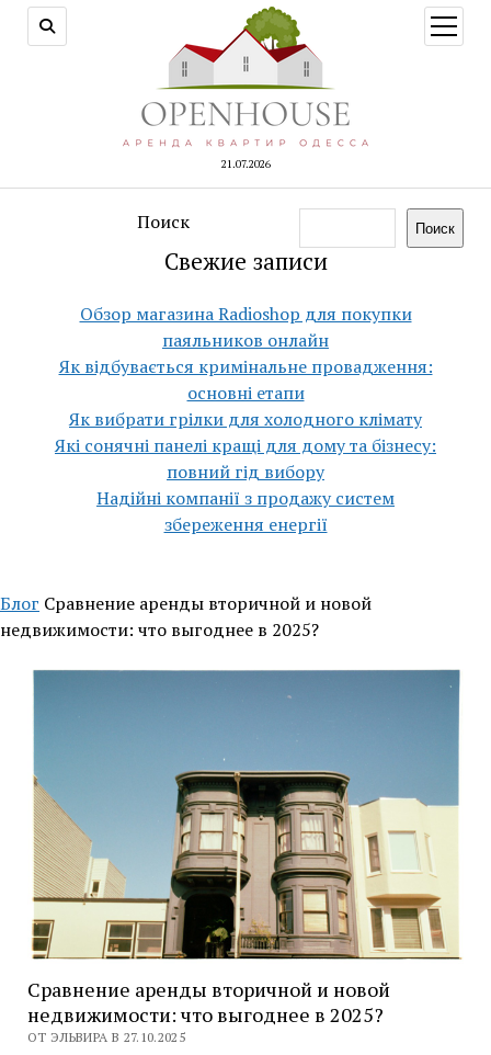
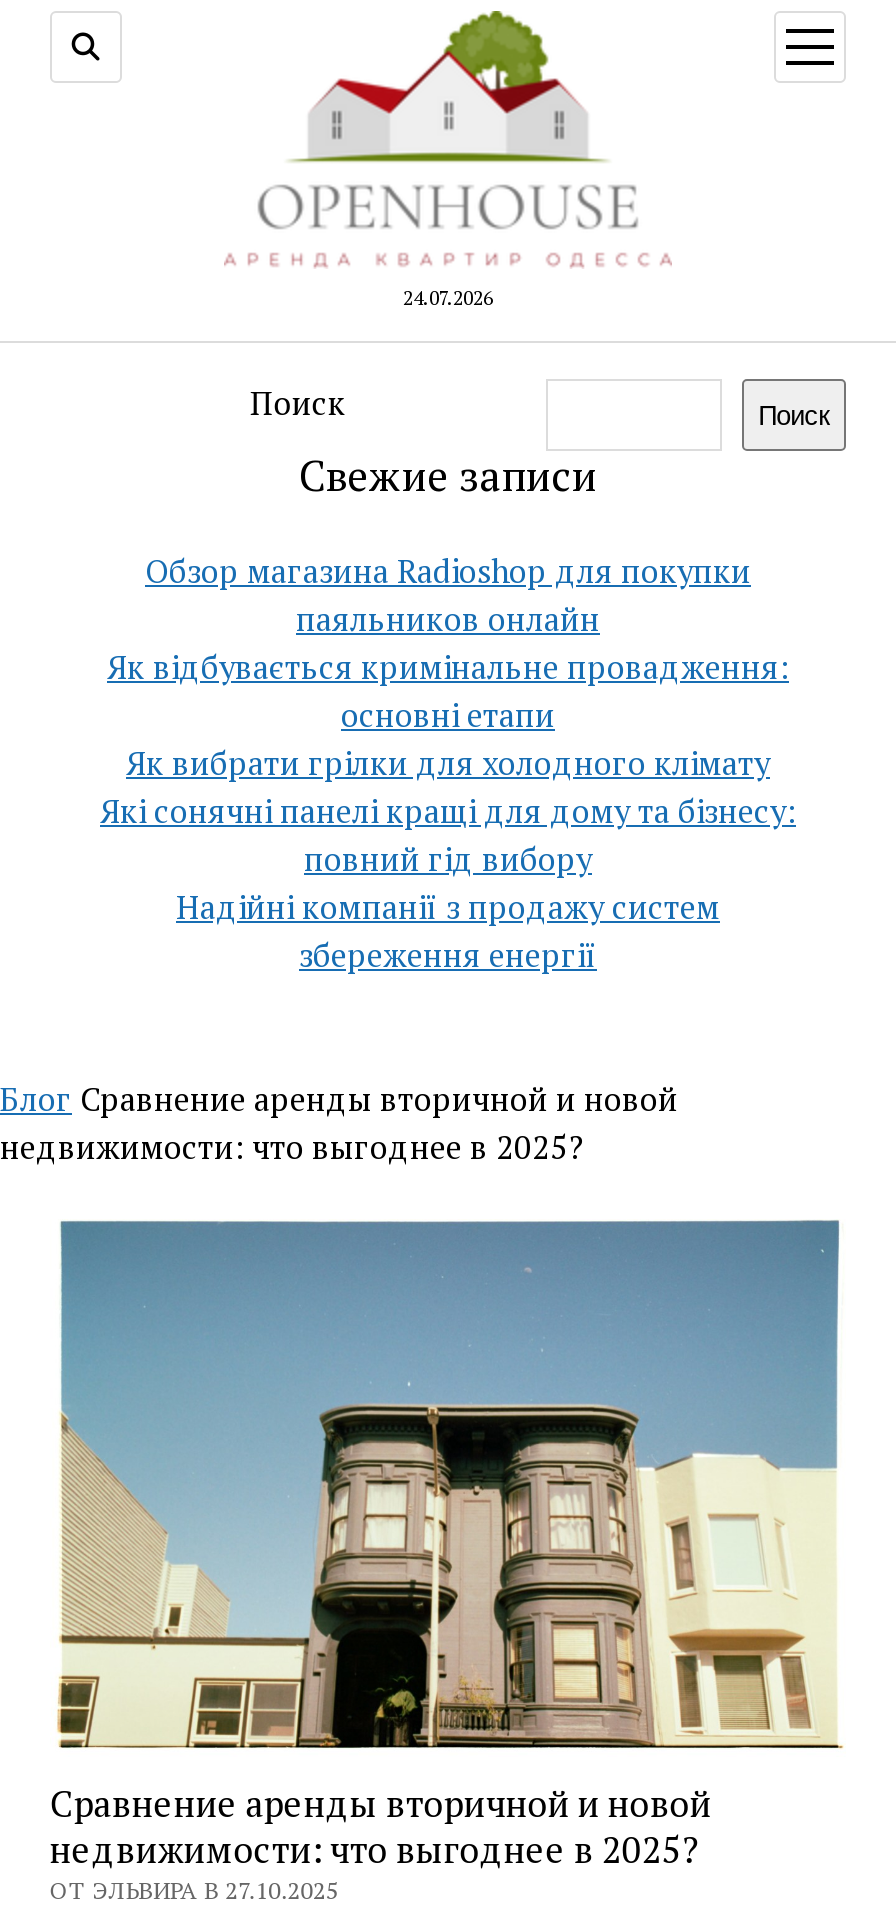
- 21.07.2026
+ 24.07.2026
